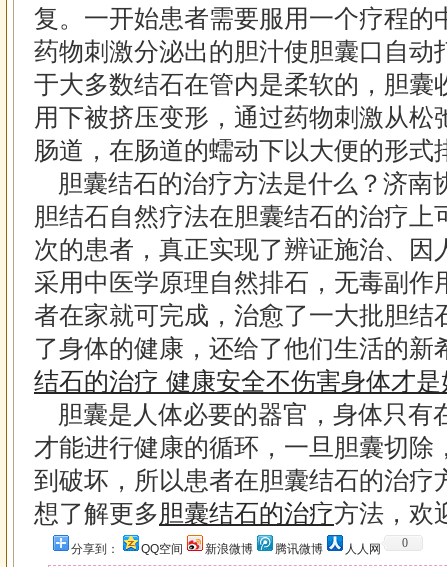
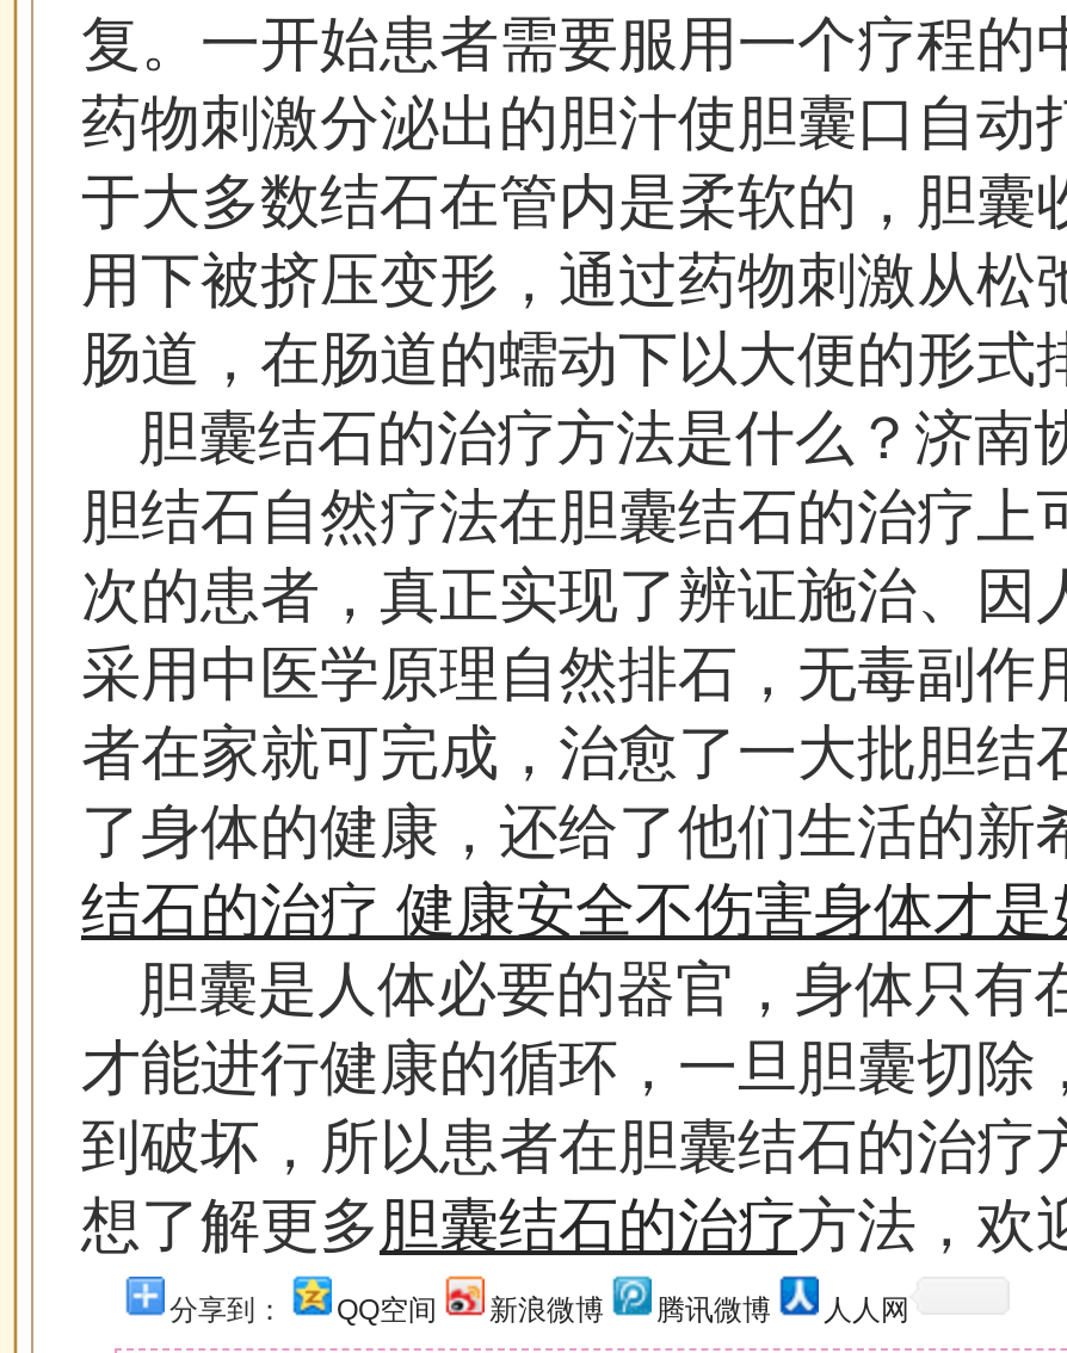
- 0
